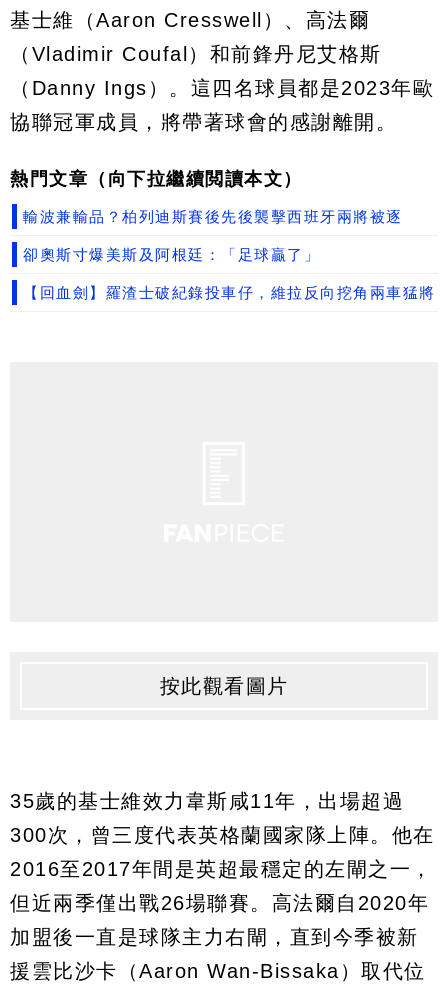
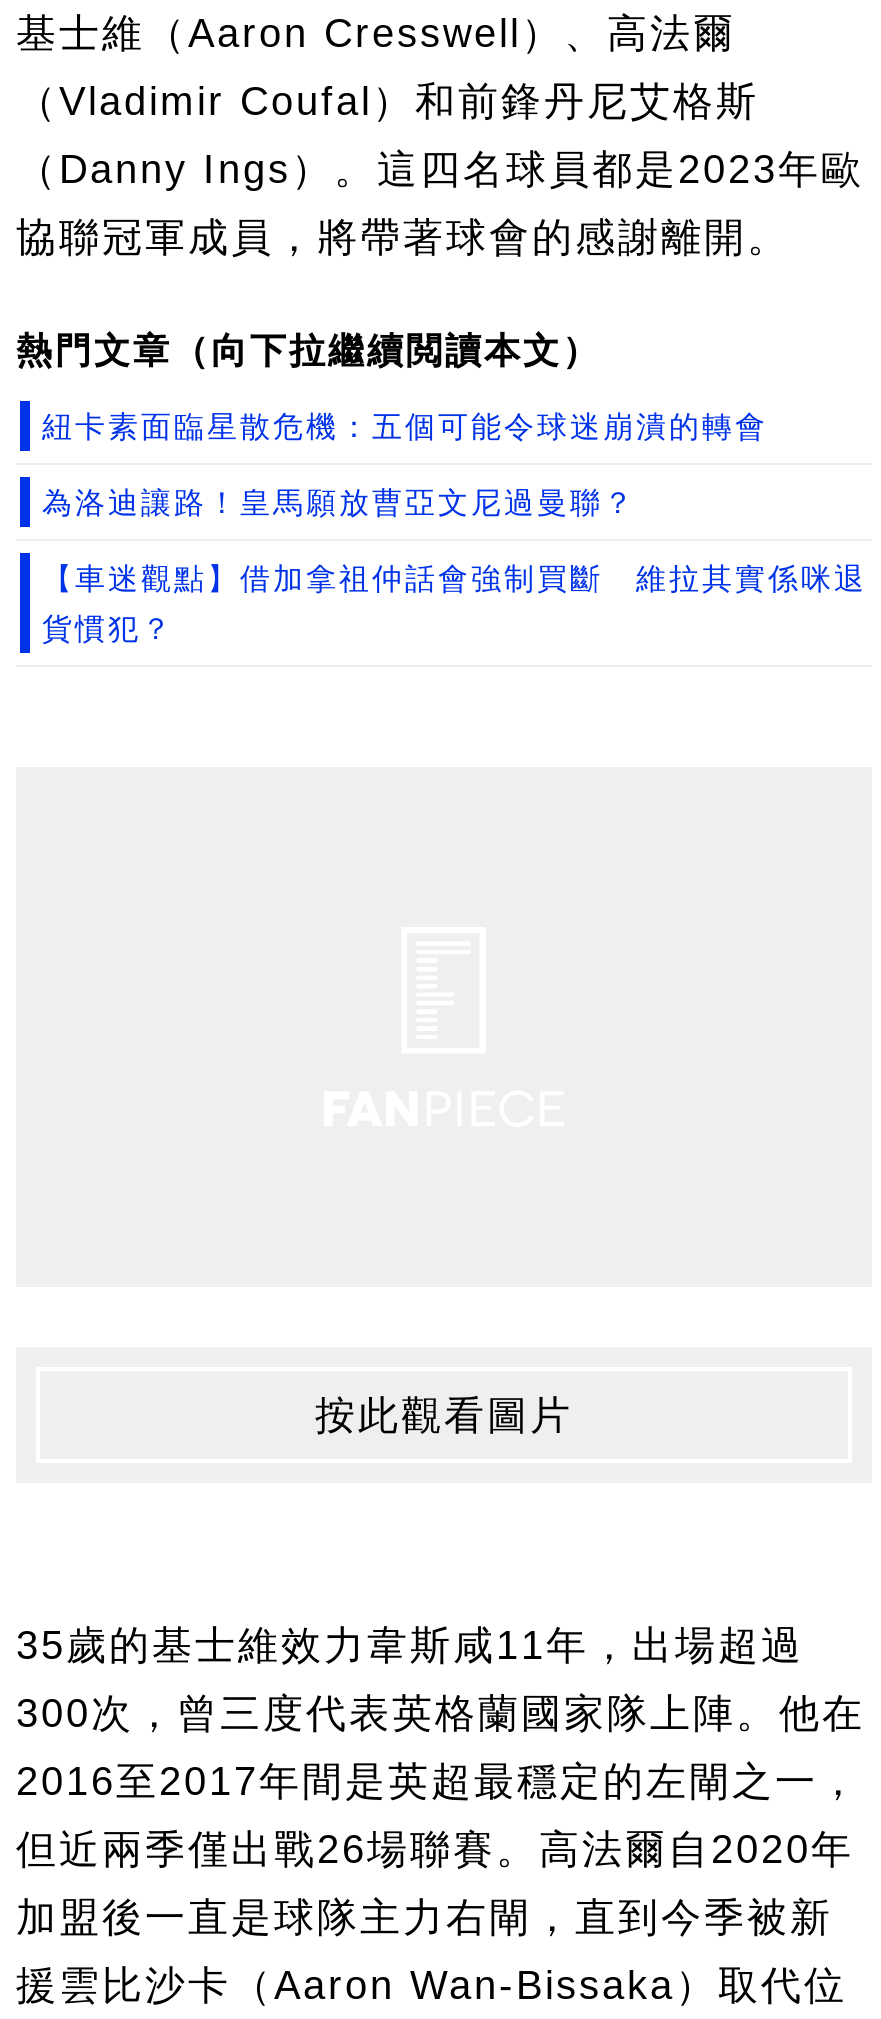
- 輸波兼輸品？柏列迪斯賽後先後襲擊西班牙兩將被逐
- 卻奧斯寸爆美斯及阿根廷：「足球贏了」
- 【回血劍】羅渣士破紀錄投車仔，維拉反向挖角兩車猛將
+ 紐卡素面臨星散危機：五個可能令球迷崩潰的轉會
+ 為洛迪讓路！皇馬願放曹亞文尼過曼聯？
+ 【車迷觀點】借加拿祖仲話會強制買斷 維拉其實係咪退
+ 貨慣犯？
